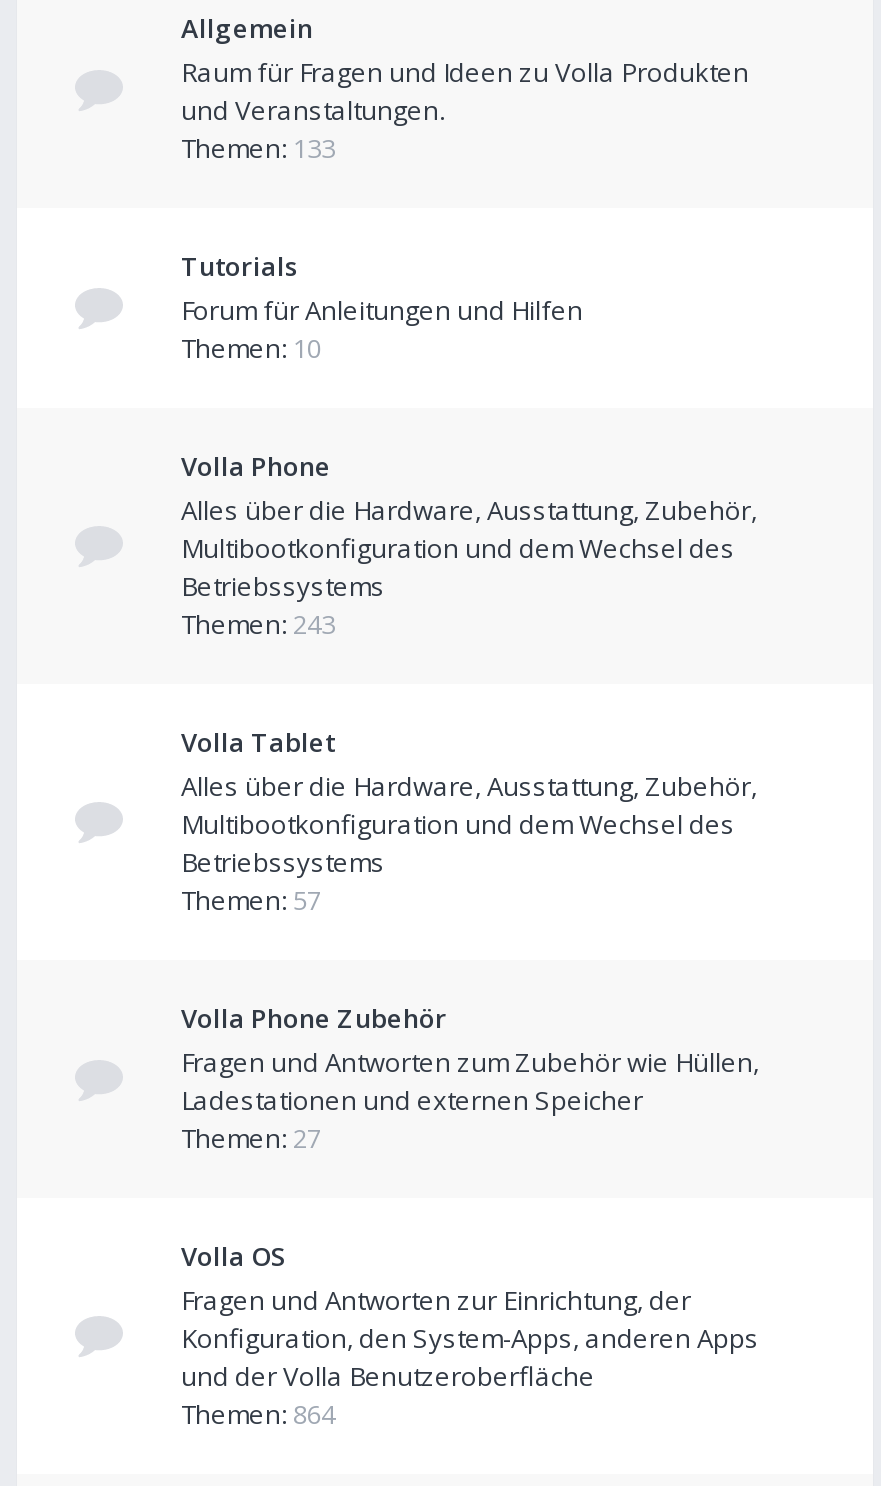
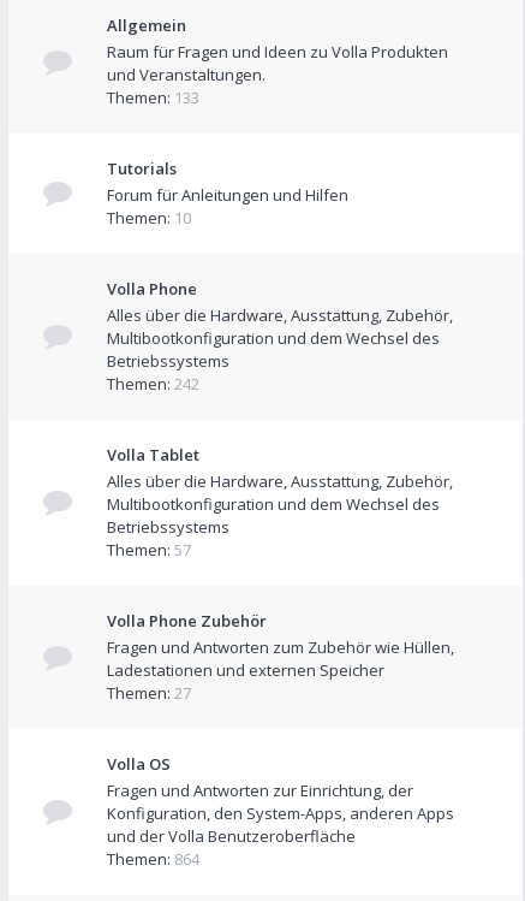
- Themen: 243
+ Themen: 242
